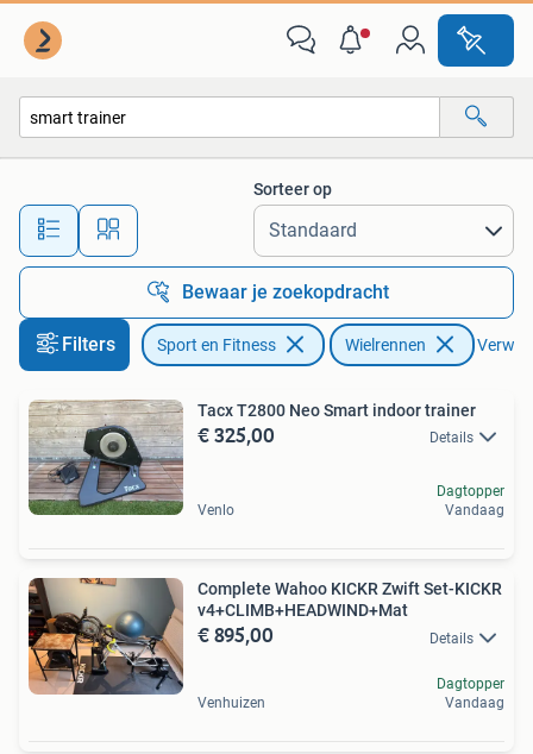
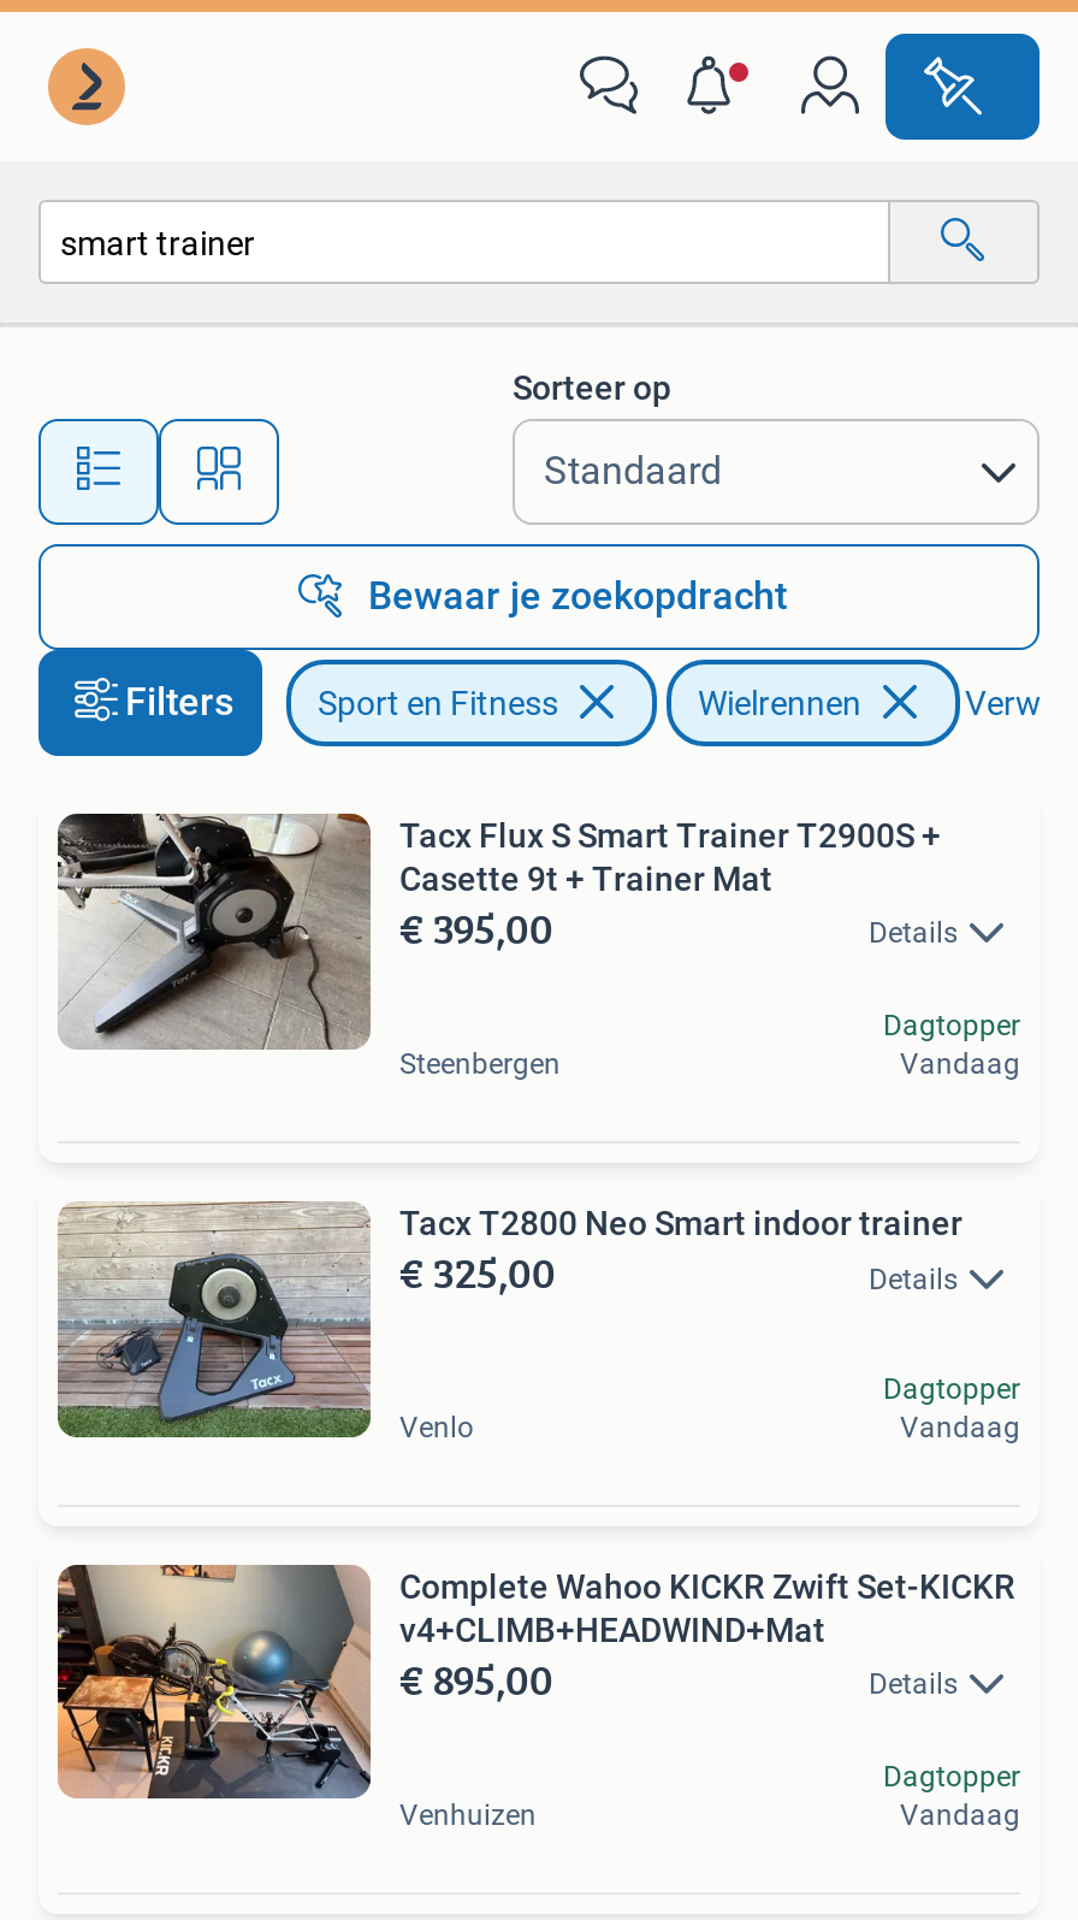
+ [image]
+ Tacx Flux S Smart Trainer T2900S +
+ Casette 9t + Trainer Mat
+ € 395,00
+ Details

+ Steenbergen

+ Dagtopper
+ Vandaag
